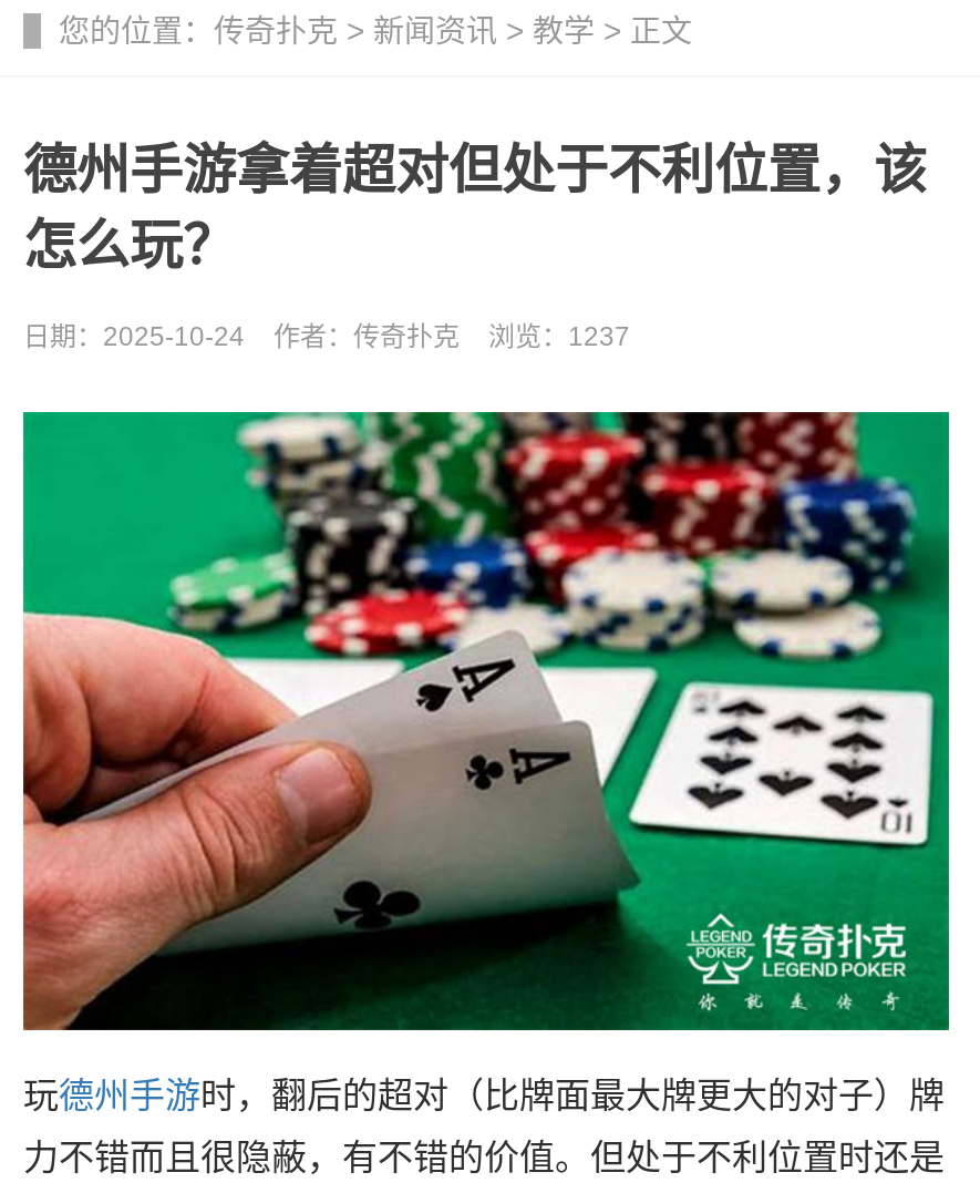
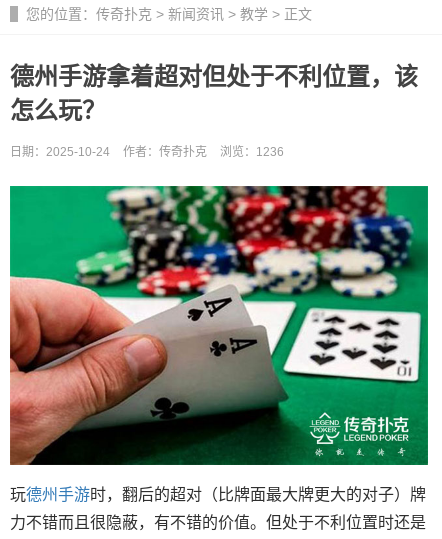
- 日期：2025-10-24 作者：传奇扑克 浏览：1237
+ 日期：2025-10-24 作者：传奇扑克 浏览：1236
